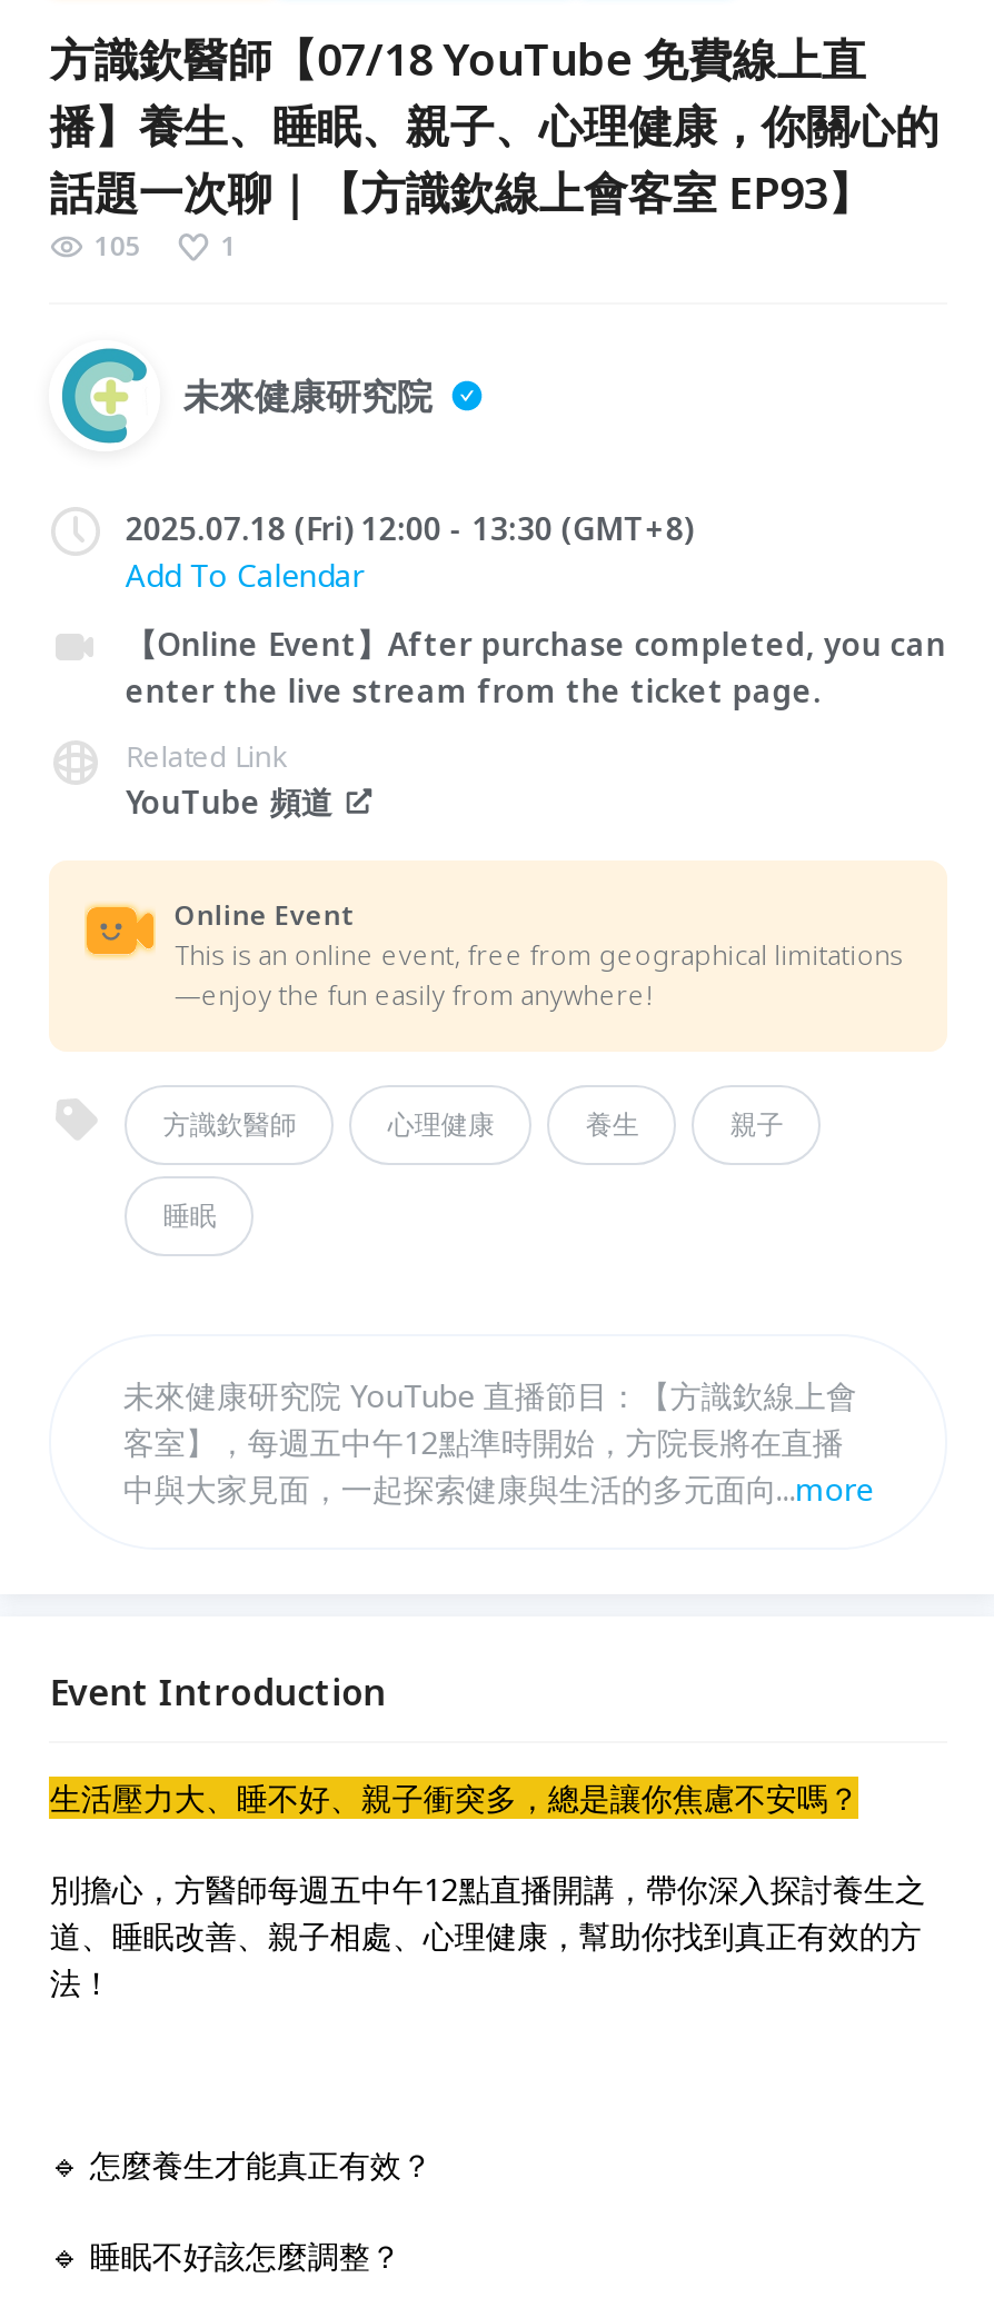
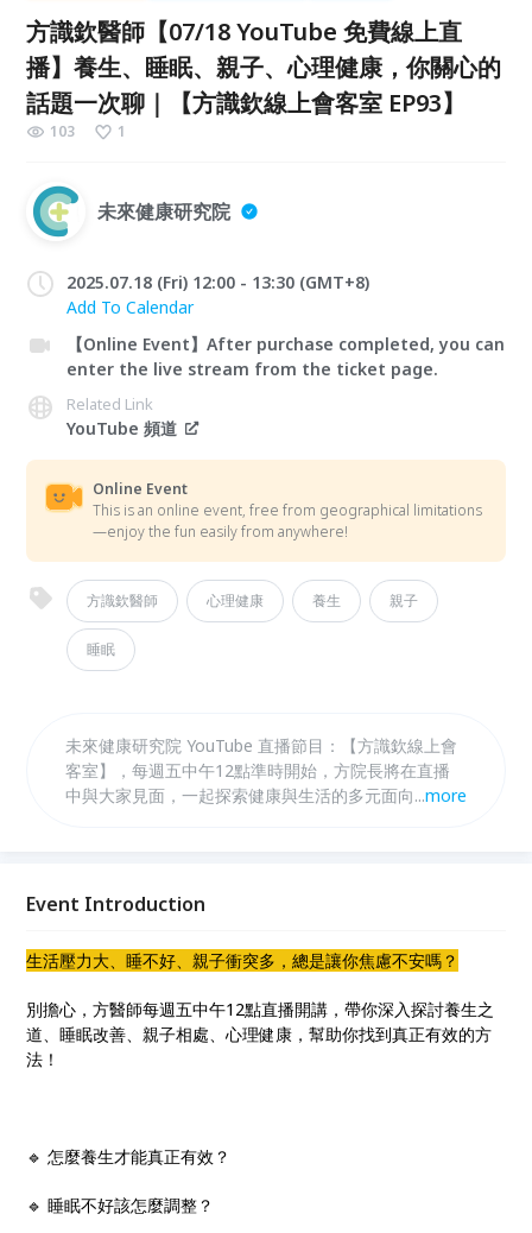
- 105
+ 103
